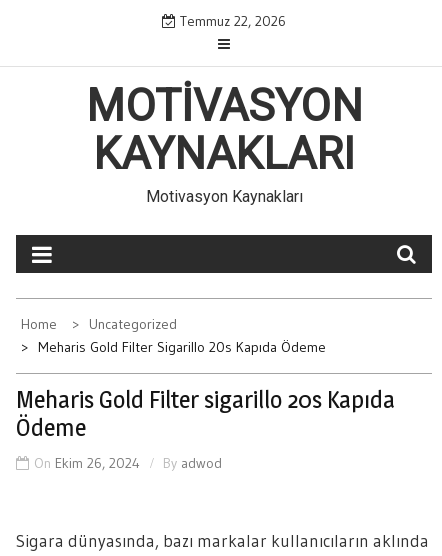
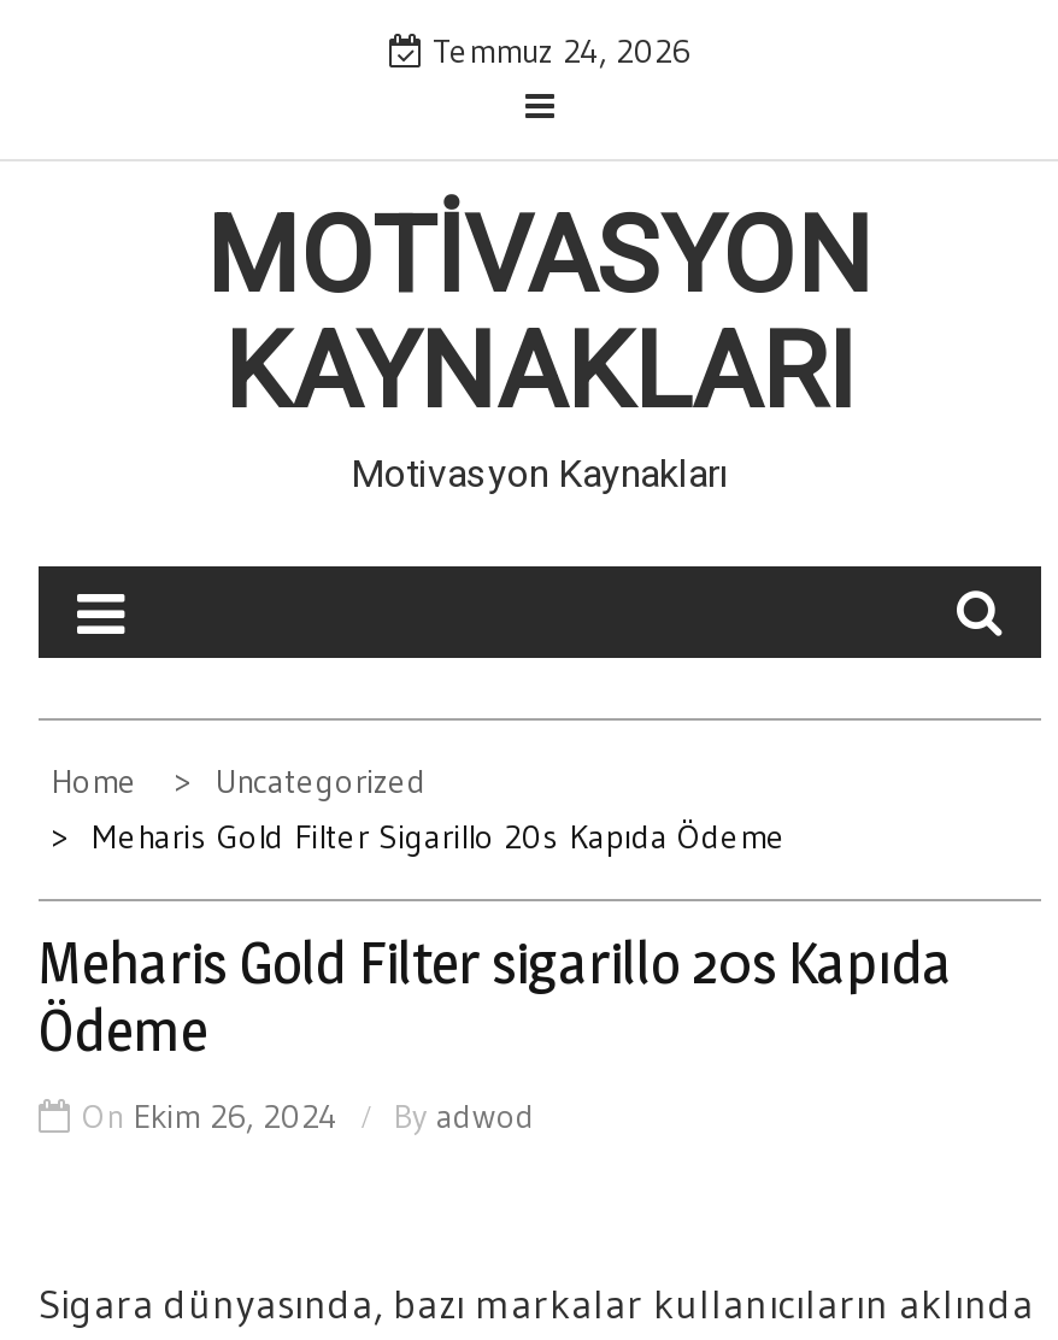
- Temmuz 22, 2026
+ Temmuz 24, 2026
